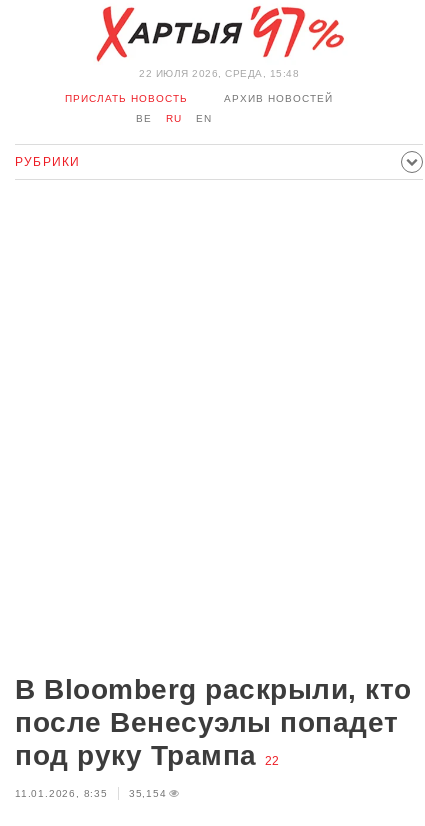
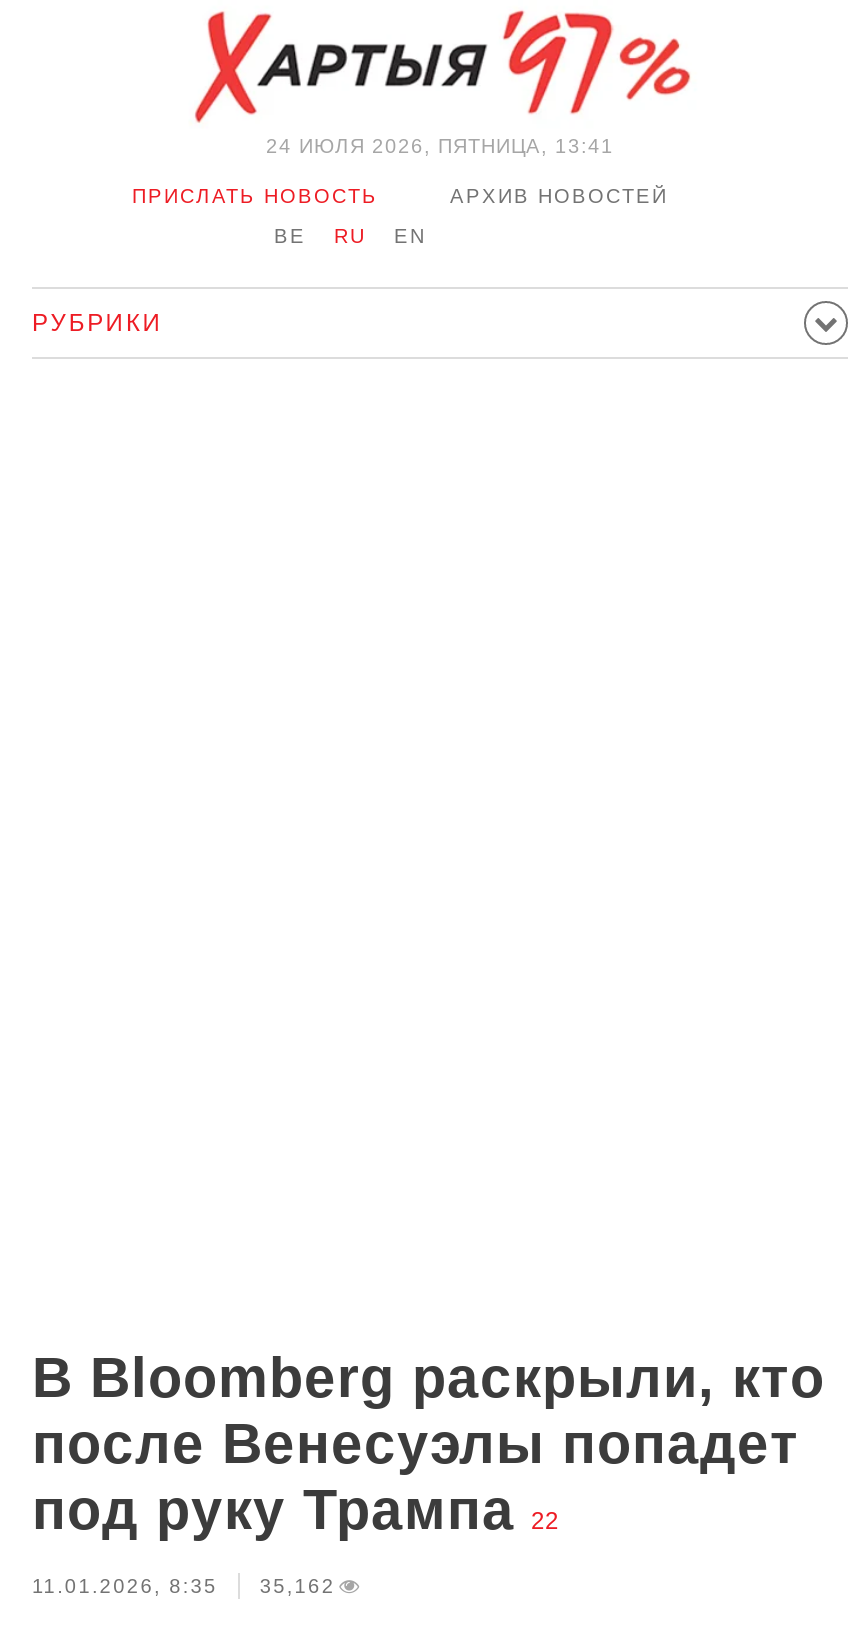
- 22 ИЮЛЯ 2026, СРЕДА, 15:48
+ 24 ИЮЛЯ 2026, ПЯТНИЦА, 13:41

- 11.01.2026, 8:35 35,154
+ 11.01.2026, 8:35 35,162
